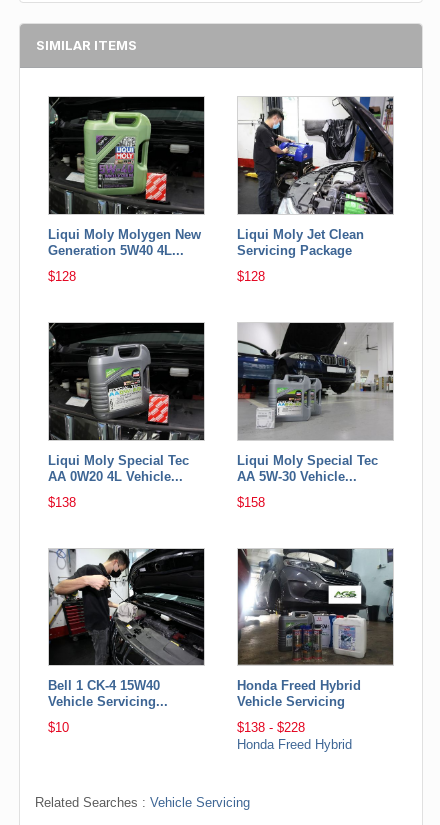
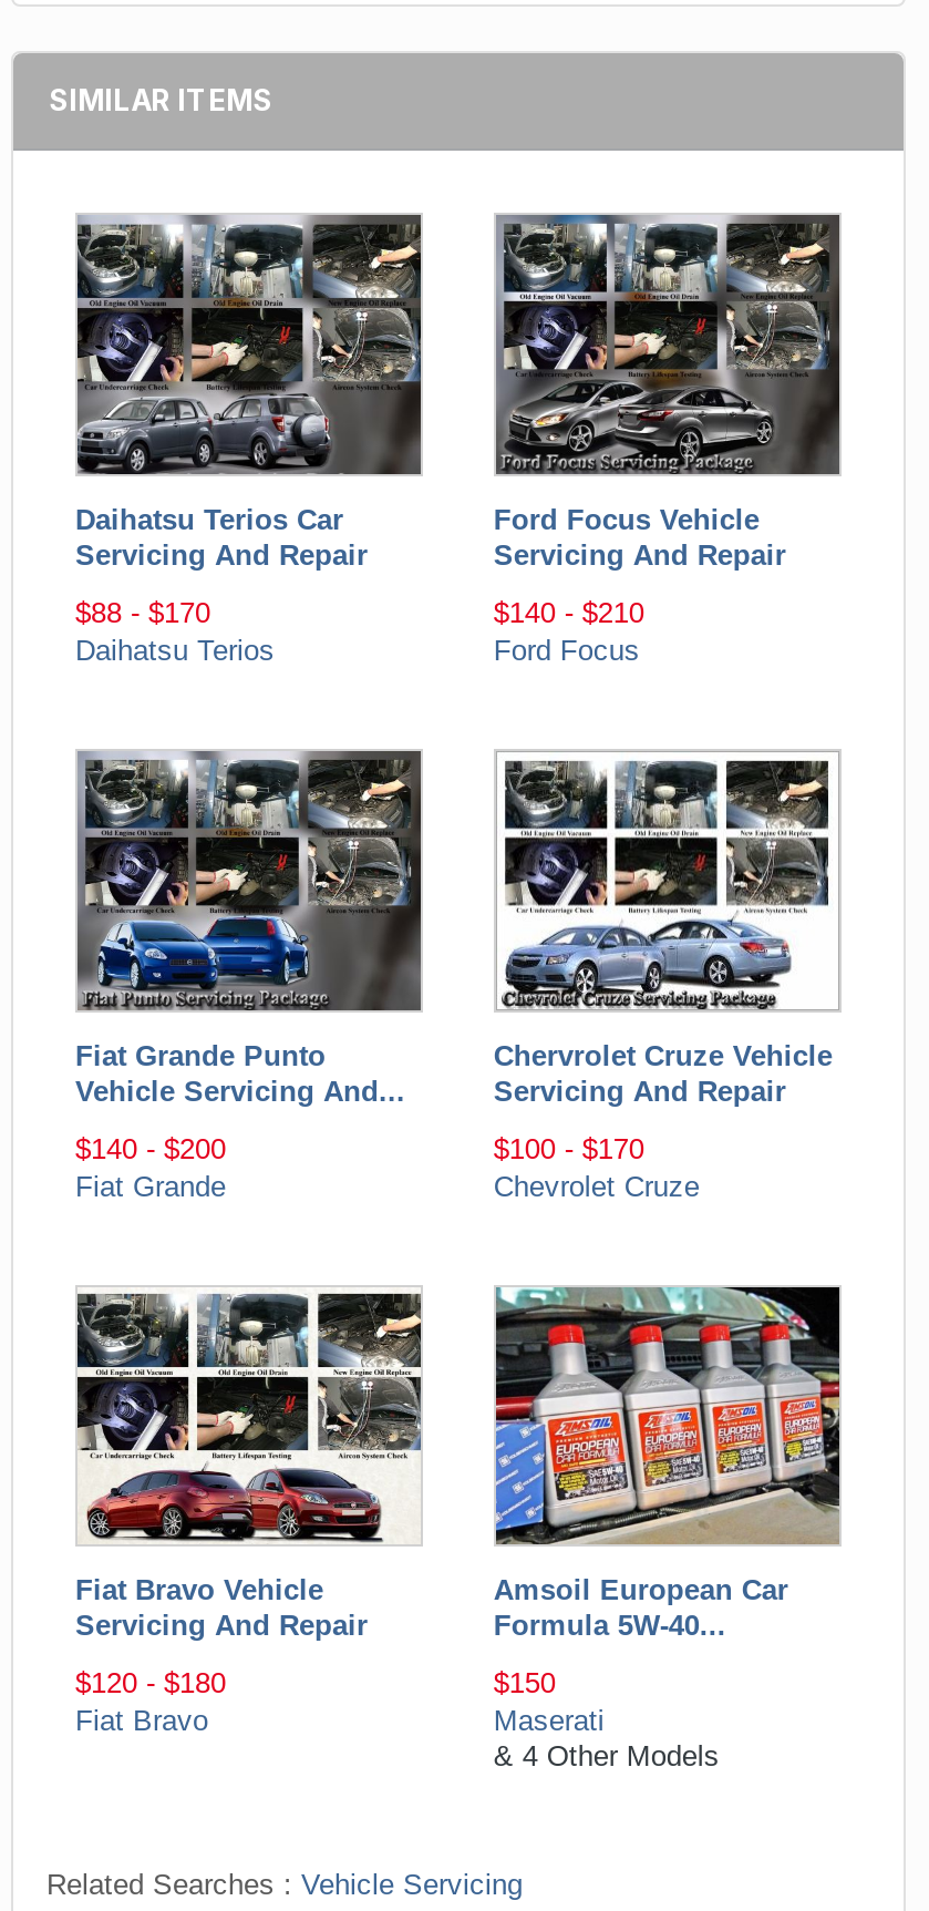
- [image]
- Liqui Moly Molygen New
- Generation 5W40 4L...
+ [image]
+ Daihatsu Terios Car
+ Servicing And Repair

- [image]
+ [image]

- Liqui Moly Jet Clean
- Servicing Package
+ Ford Focus Vehicle
+ Servicing And Repair

- $128
+ $88 - $170
+ Daihatsu Terios

- $128
+ $140 - $210
+ Ford Focus

- [image]
- Liqui Moly Special Tec
- AA 0W20 4L Vehicle...
+ [image]
+ Fiat Grande Punto
+ Vehicle Servicing And...

- [image]
- Liqui Moly Special Tec
- AA 5W-30 Vehicle...
+ [image]
+ Chervrolet Cruze Vehicle
+ Servicing And Repair

- $138
+ $140 - $200
+ Fiat Grande

- $158
+ $100 - $170
+ Chevrolet Cruze

- [image]
- Bell 1 CK-4 15W40
- Vehicle Servicing...
+ [image]
+ Fiat Bravo Vehicle
+ Servicing And Repair

- [image]
- Honda Freed Hybrid
- Vehicle Servicing
+ [image]
+ Amsoil European Car
+ Formula 5W-40...

- $10
+ $120 - $180
+ Fiat Bravo

- $138 - $228
- Honda Freed Hybrid
+ $150
+ Maserati
+ & 4 Other Models
